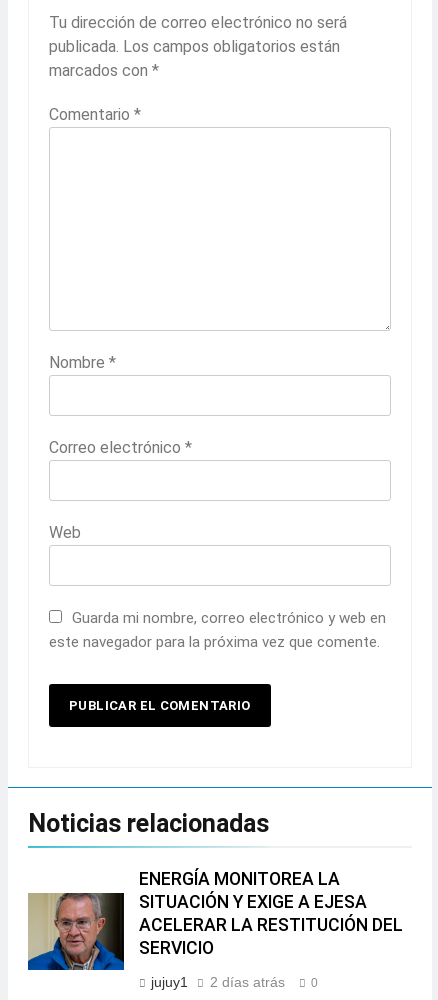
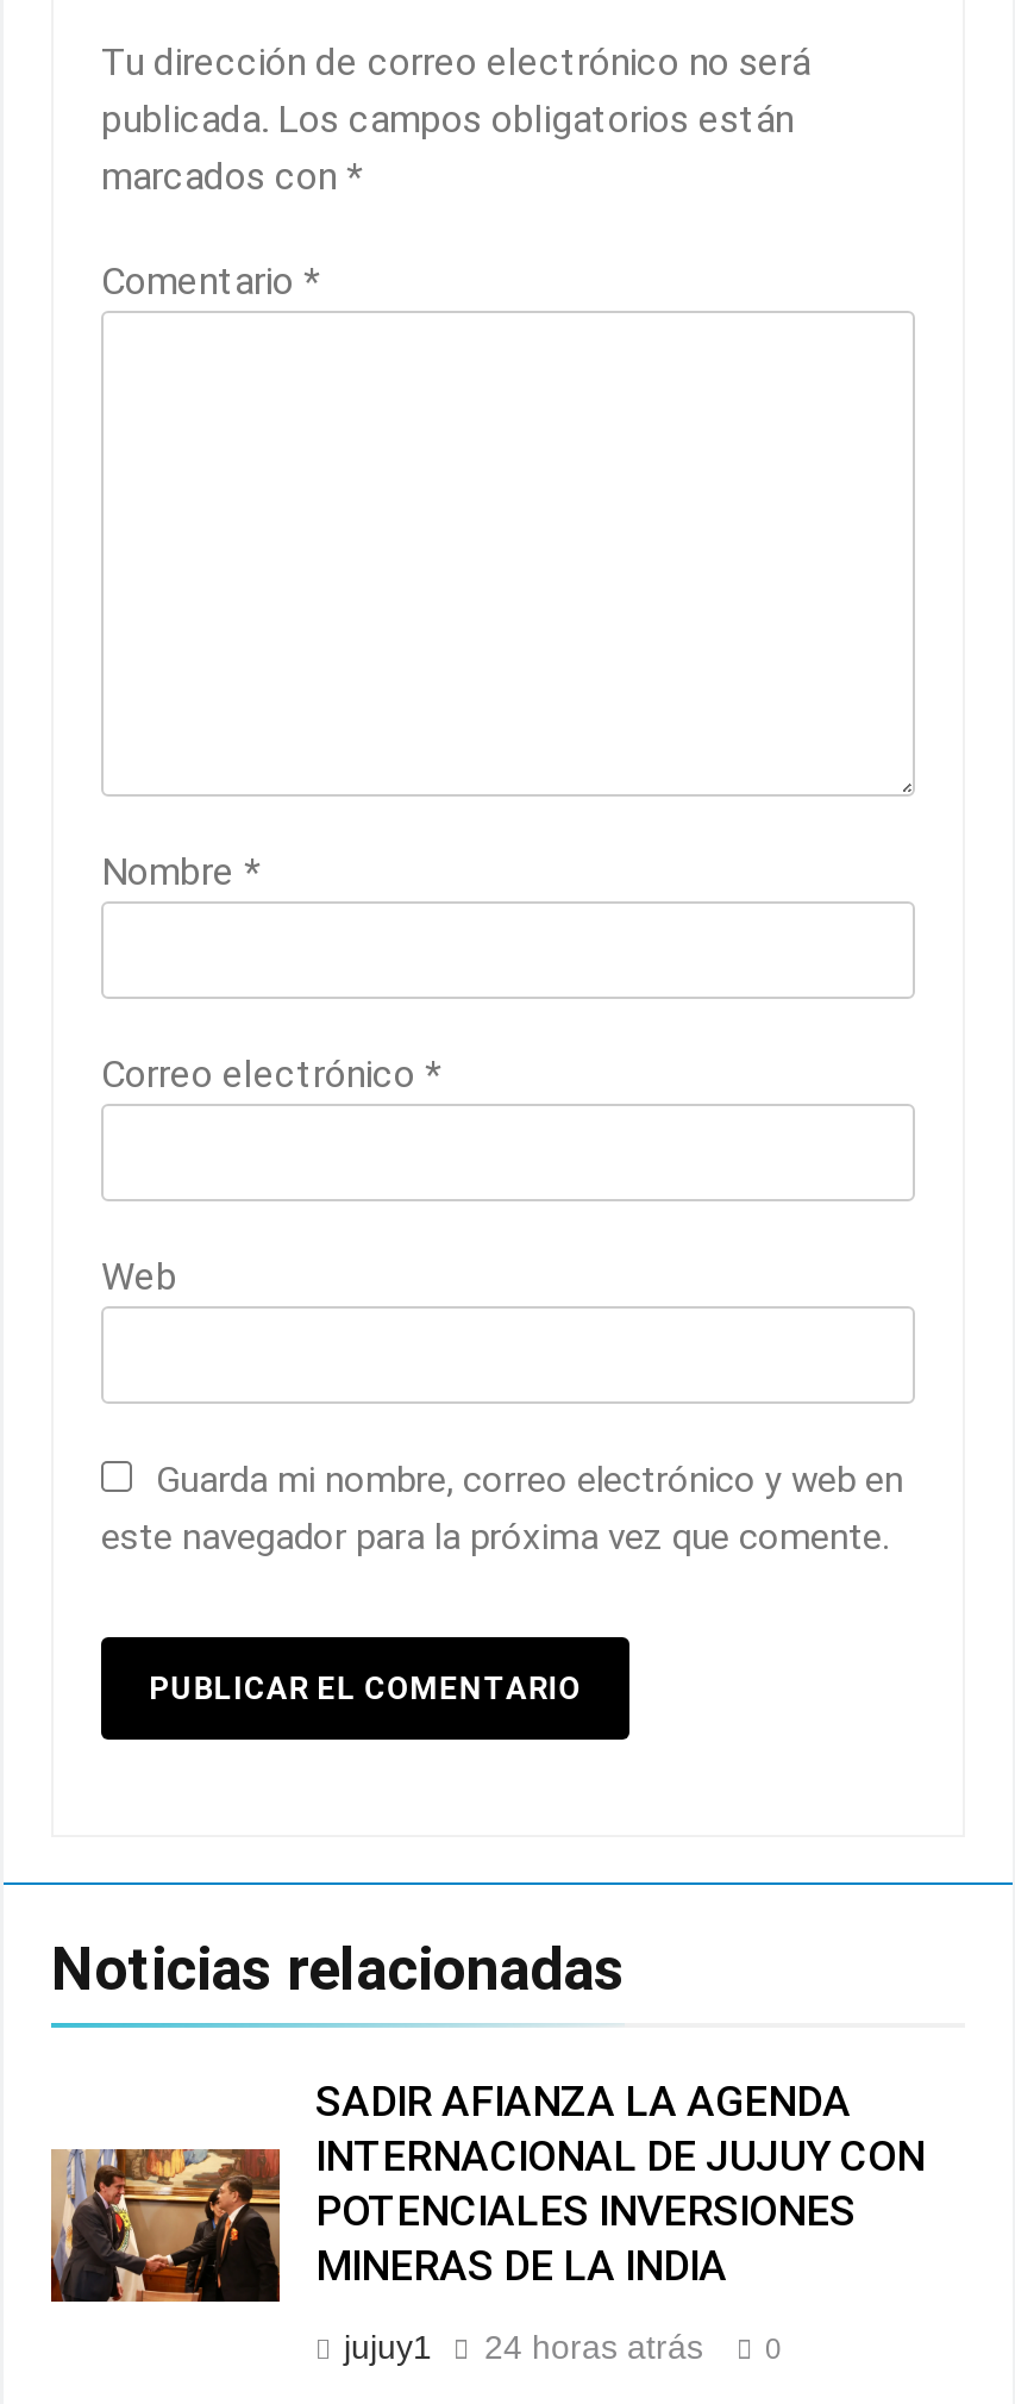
- [image]
- ENERGÍA MONITOREA LA
- SITUACIÓN Y EXIGE A EJESA
- ACELERAR LA RESTITUCIÓN DEL
- SERVICIO
+ [image]
+ SADIR AFIANZA LA AGENDA
+ INTERNACIONAL DE JUJUY CON
+ POTENCIALES INVERSIONES
+ MINERAS DE LA INDIA

- jujuy1 2 días atrás 0
+ jujuy1 24 horas atrás 0
